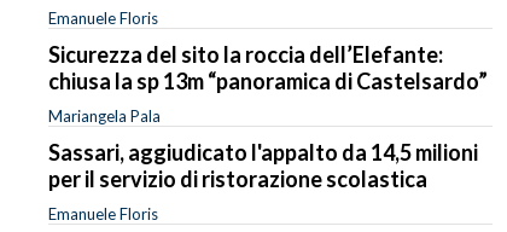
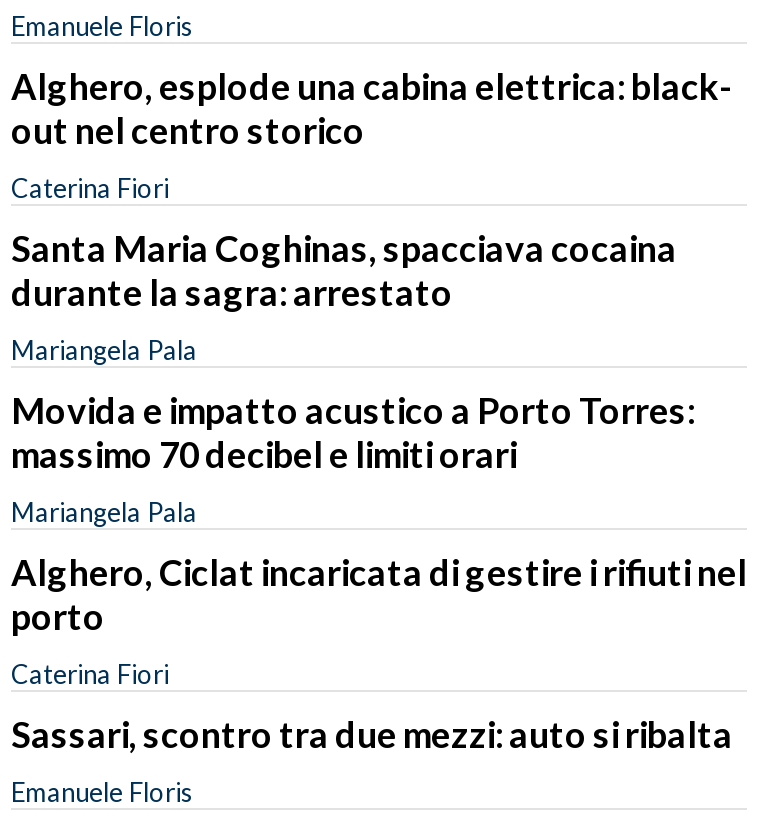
- Sicurezza del sito la roccia dell’Elefante:
- chiusa la sp 13m “panoramica di Castelsardo”
+ Alghero, esplode una cabina elettrica: black-
+ out nel centro storico
+ Caterina Fiori
+ Santa Maria Coghinas, spacciava cocaina
+ durante la sagra: arrestato

- Sassari, aggiudicato l'appalto da 14,5 milioni
- per il servizio di ristorazione scolastica
+ Movida e impatto acustico a Porto Torres:
+ massimo 70 decibel e limiti orari
+ Mariangela Pala
+ Alghero, Ciclat incaricata di gestire i rifiuti nel
+ porto
+ Caterina Fiori
+ Sassari, scontro tra due mezzi: auto si ribalta
